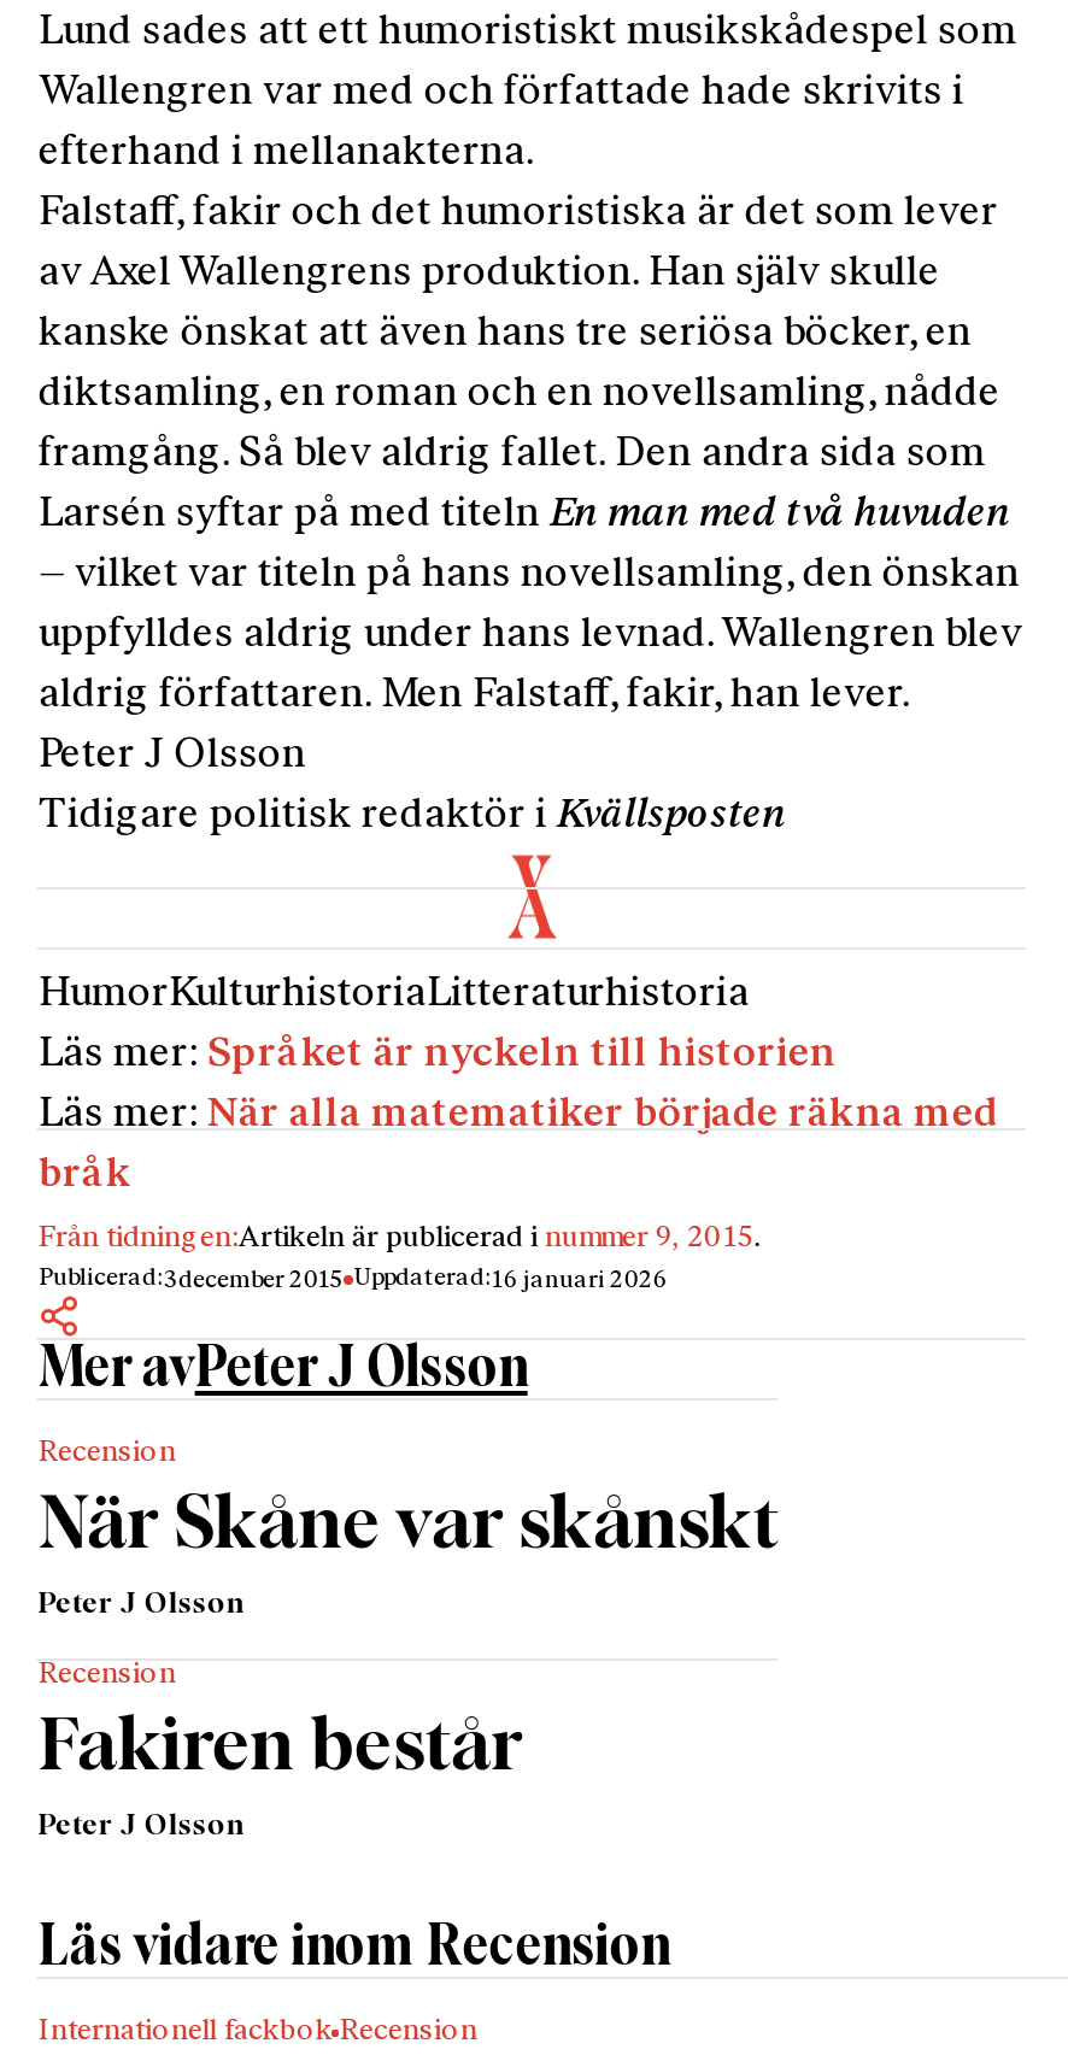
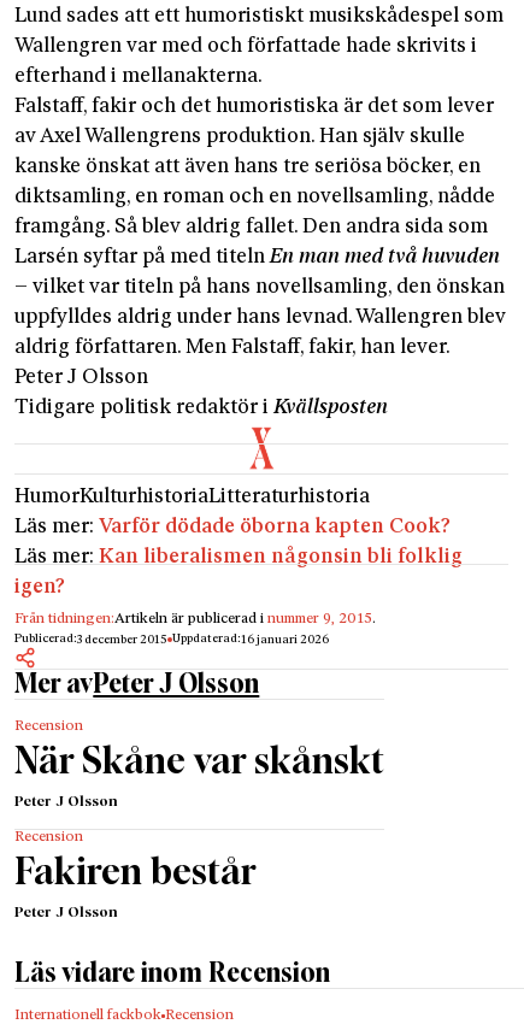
- Läs mer: Språket är nyckeln till historien
+ Läs mer: Varför dödade öborna kapten Cook?

- Läs mer: När alla matematiker började räkna med
+ Läs mer: Kan liberalismen någonsin bli folklig

- bråk
+ igen?
